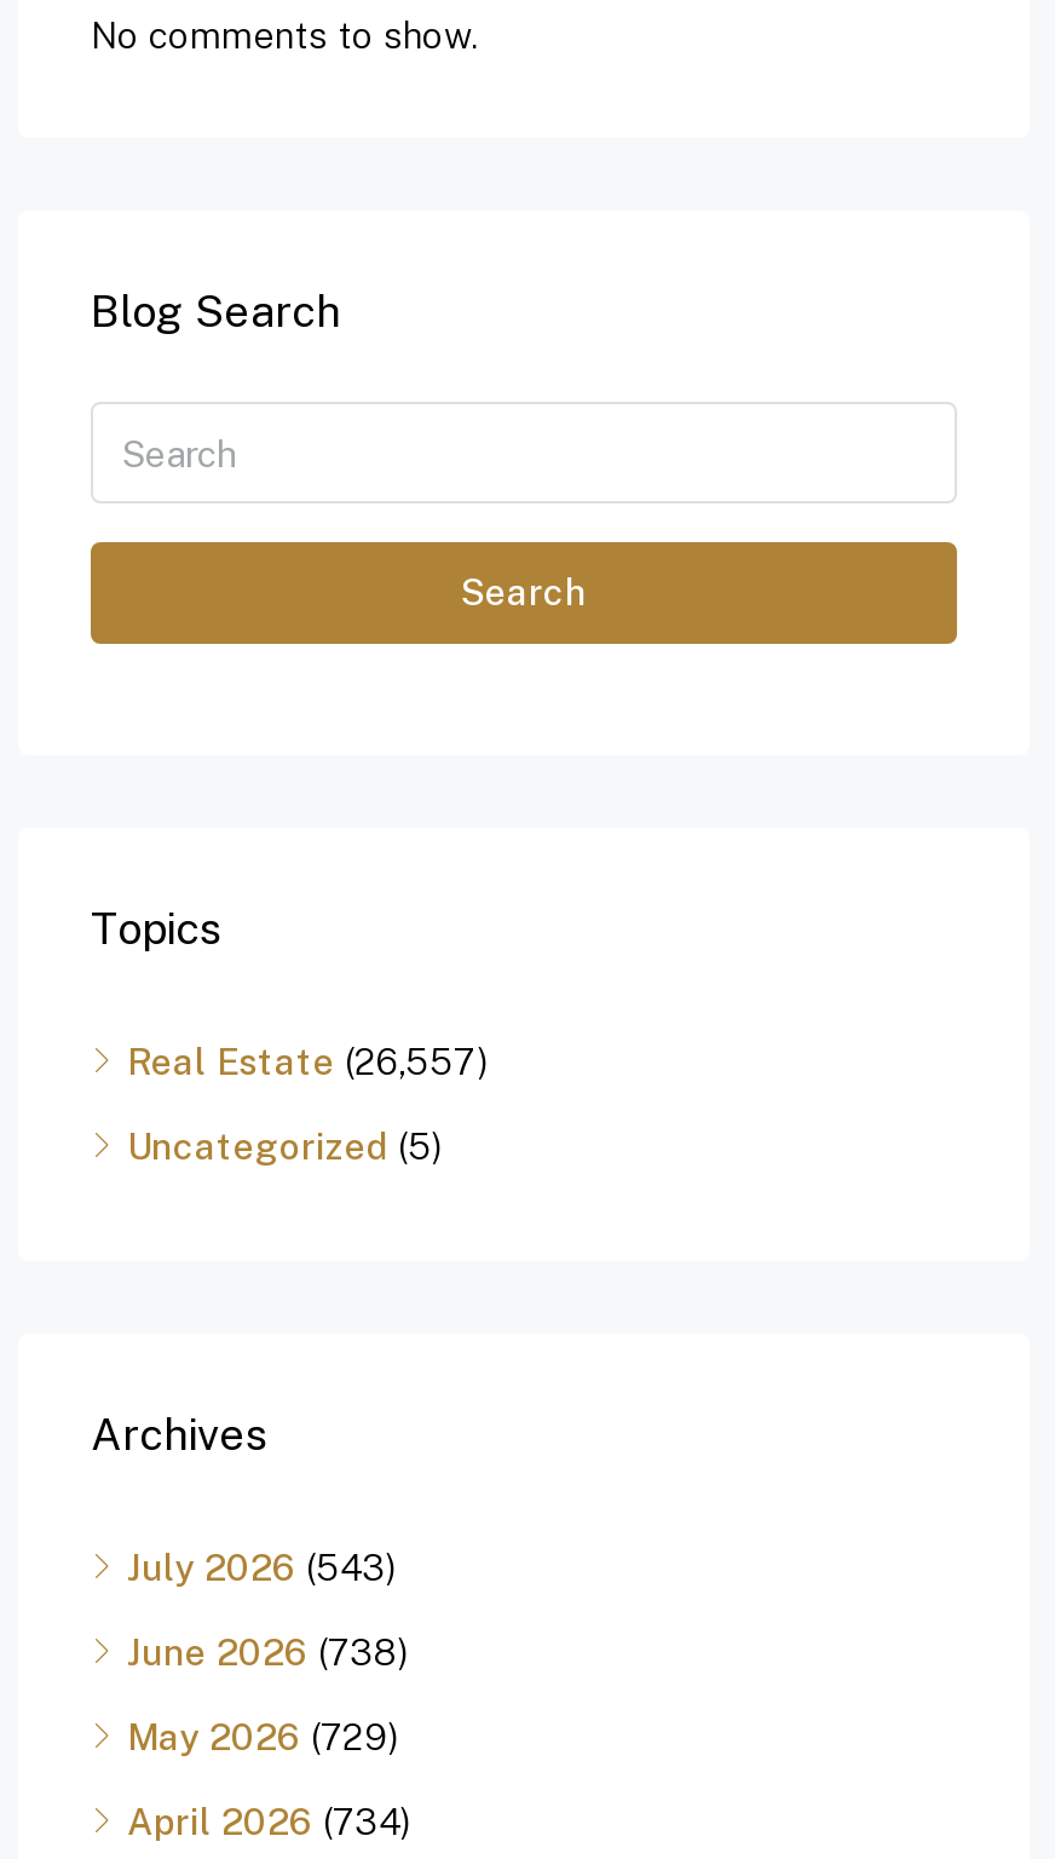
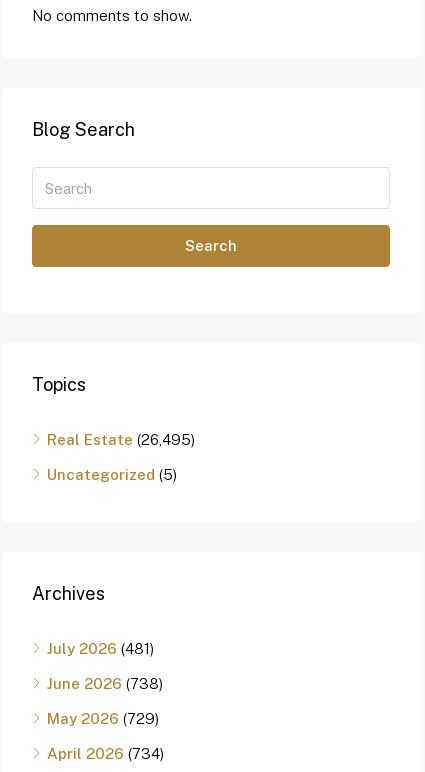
- Real Estate (26,557)
+ Real Estate (26,495)

- July 2026 (543)
+ July 2026 (481)
